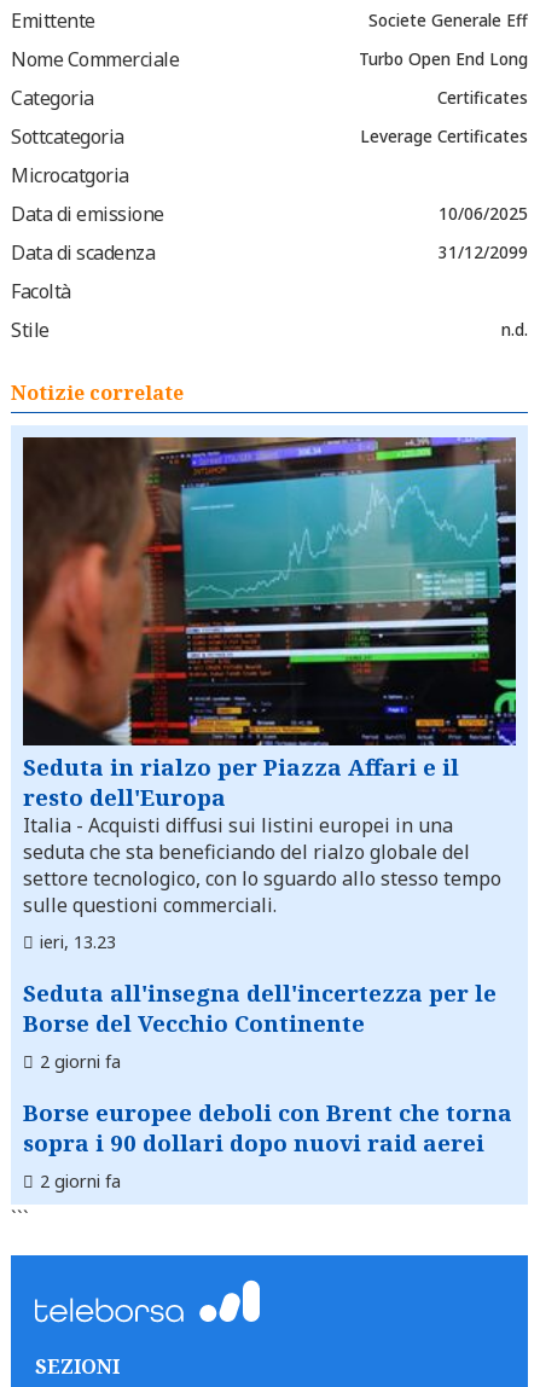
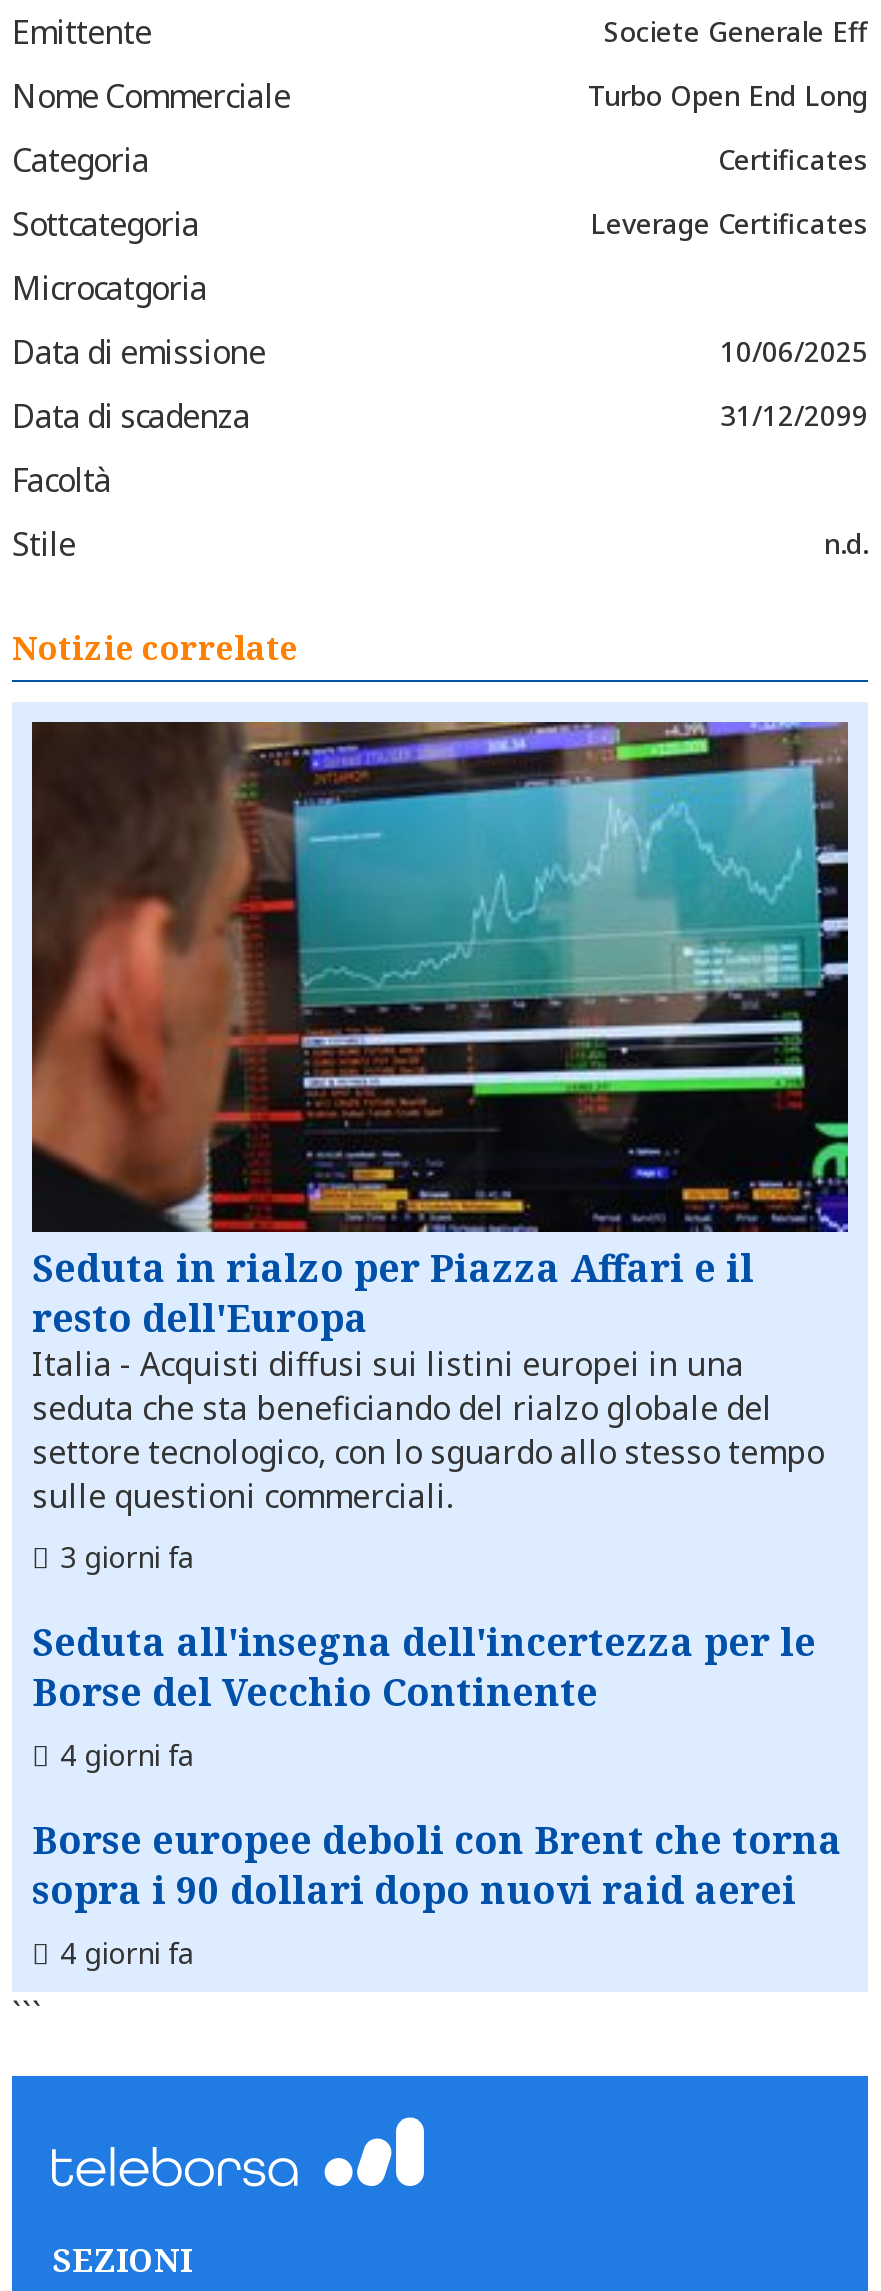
- ieri, 13.23
+ 3 giorni fa

- 2 giorni fa
+ 4 giorni fa

- 2 giorni fa
+ 4 giorni fa
